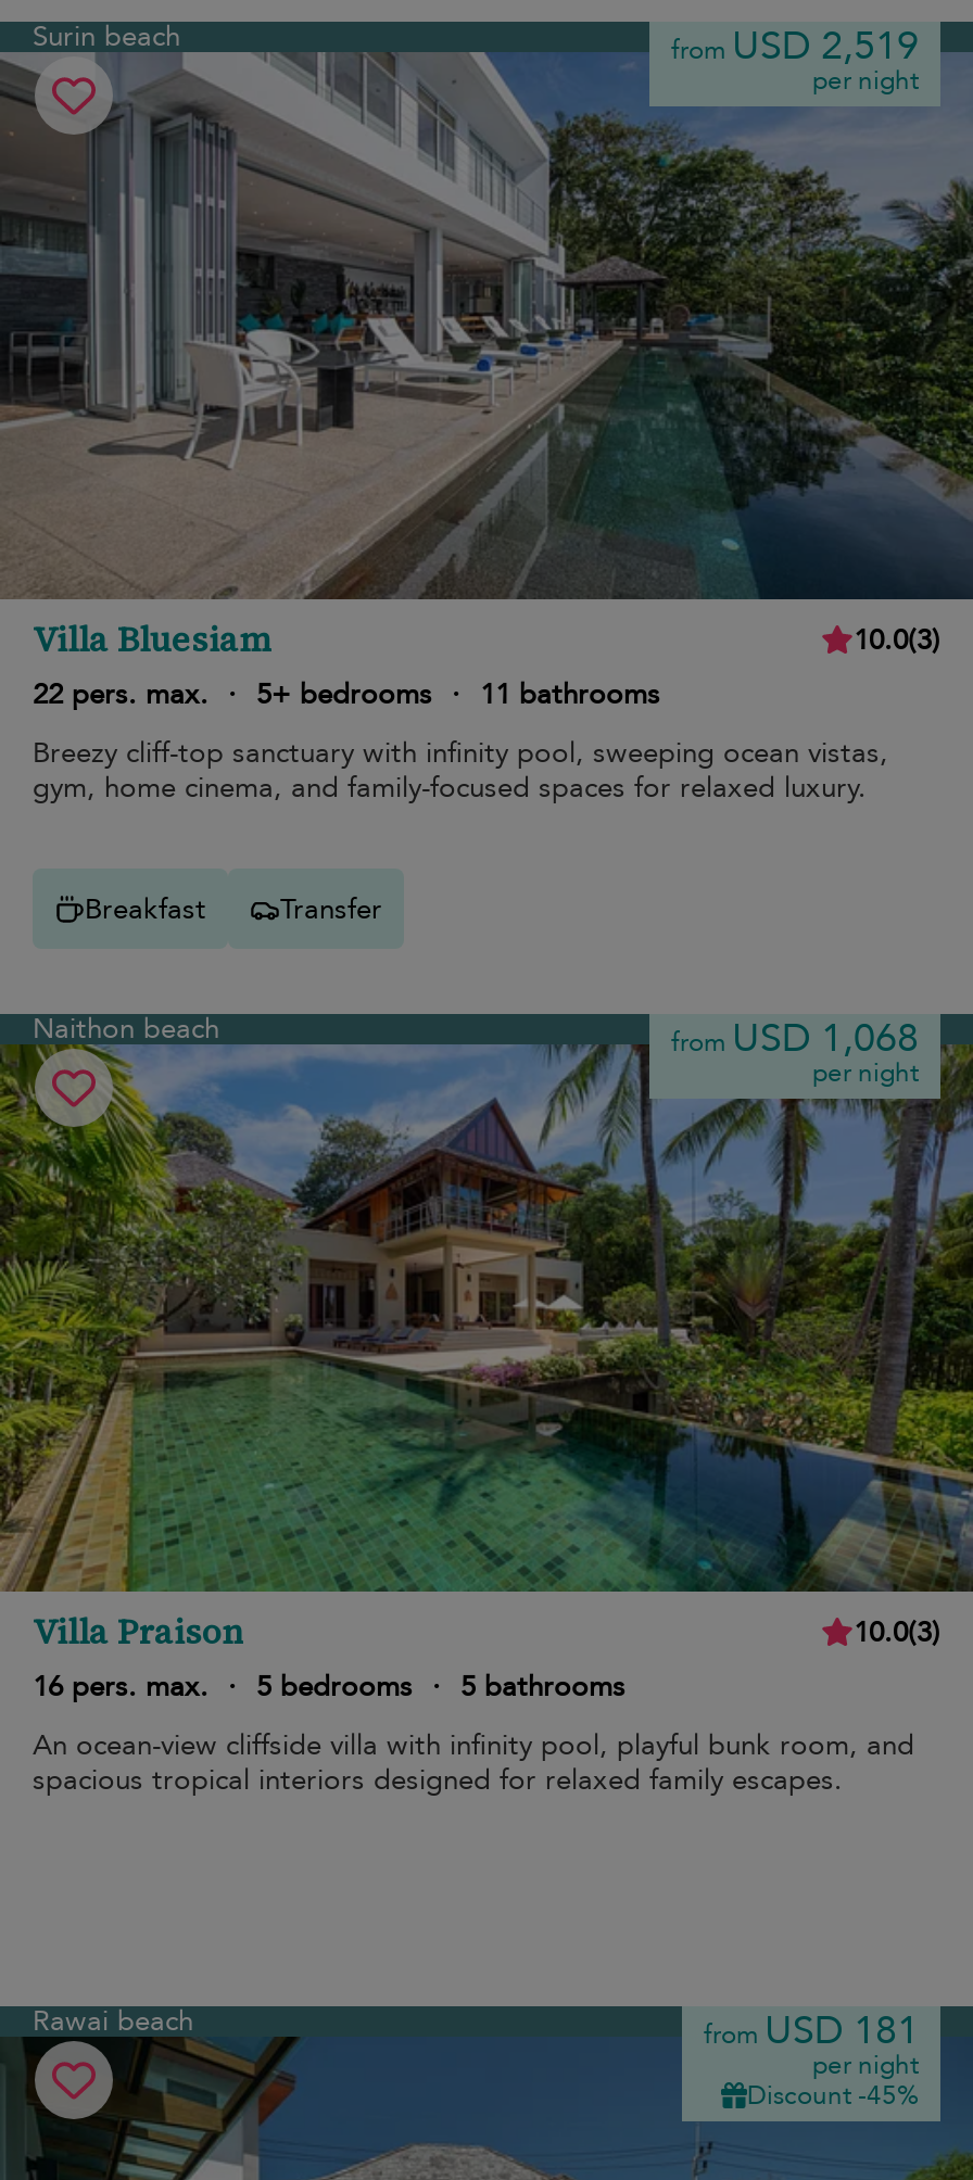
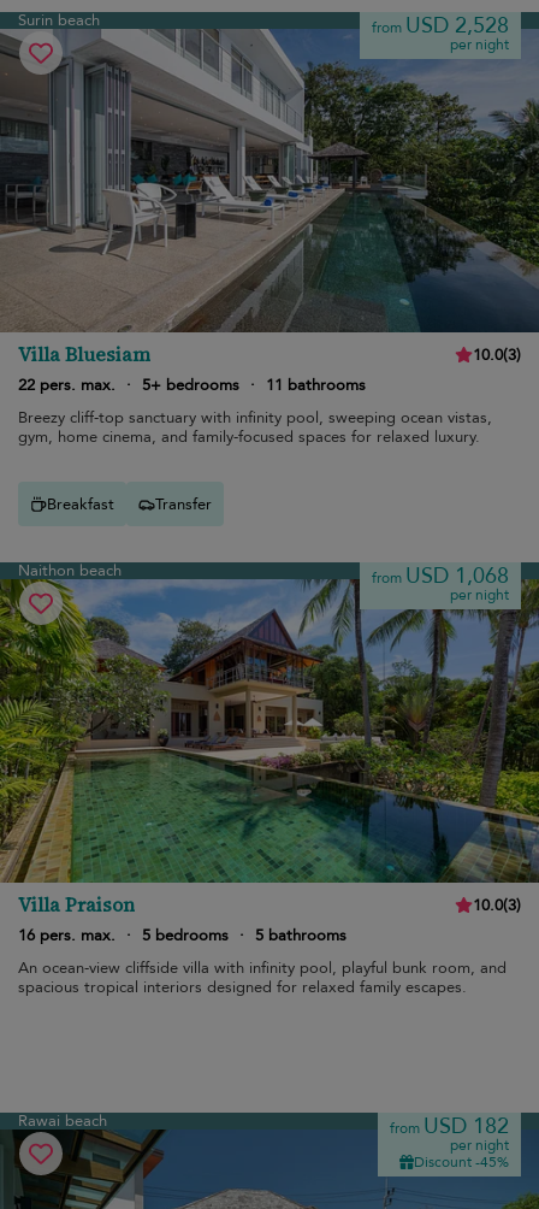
- from USD 2,519
+ from USD 2,528

- from USD 181
+ from USD 182
